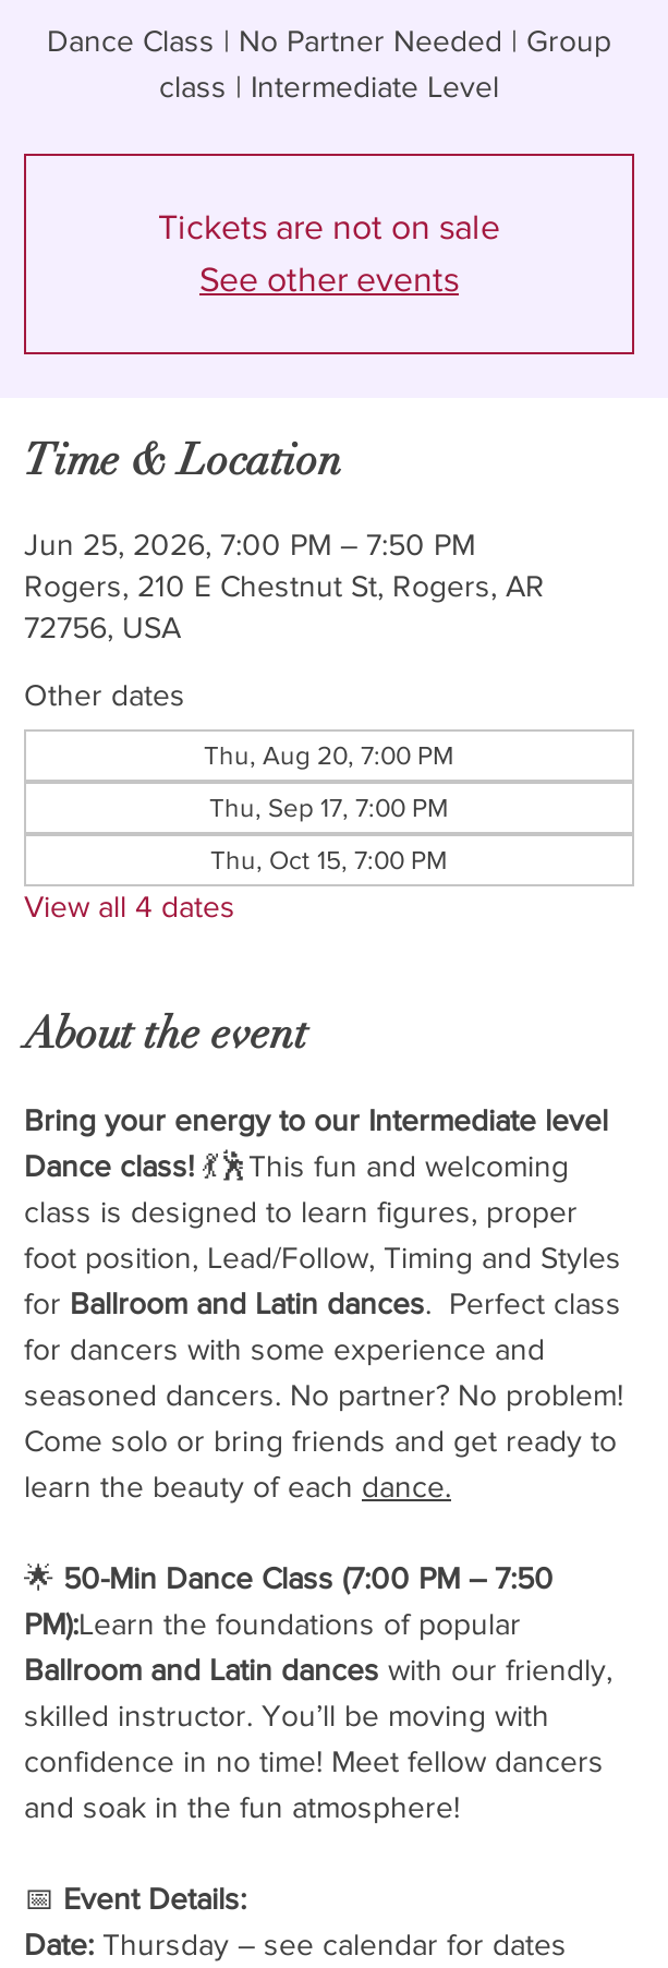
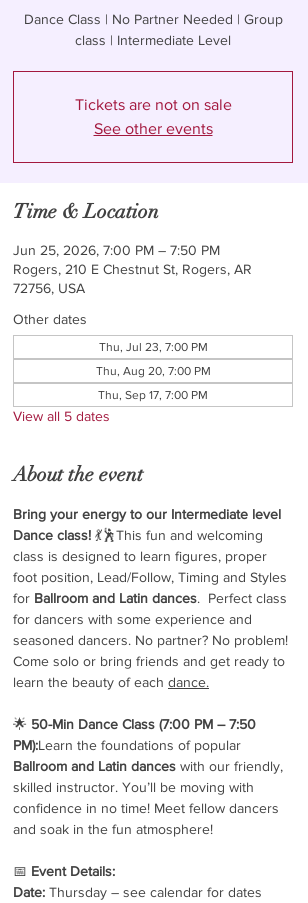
+ Thu, Jul 23, 7:00 PM

moved down: Thu, Aug 20, 7:00 PM | Thu, Sep 17, 7:00 PM

- Thu, Oct 15, 7:00 PM
- View all 4 dates
+ View all 5 dates
